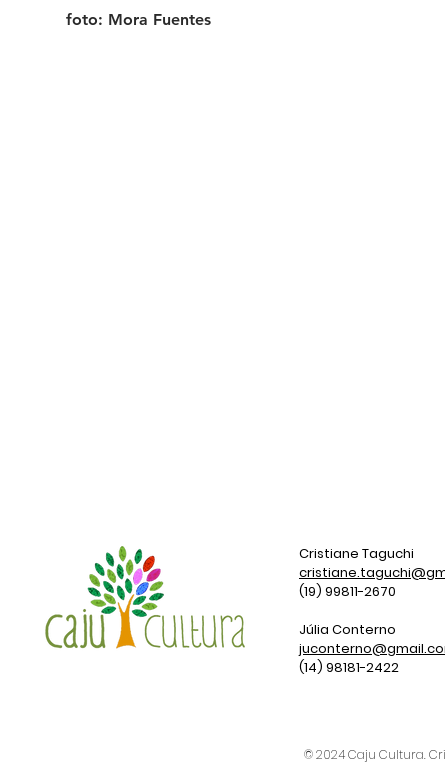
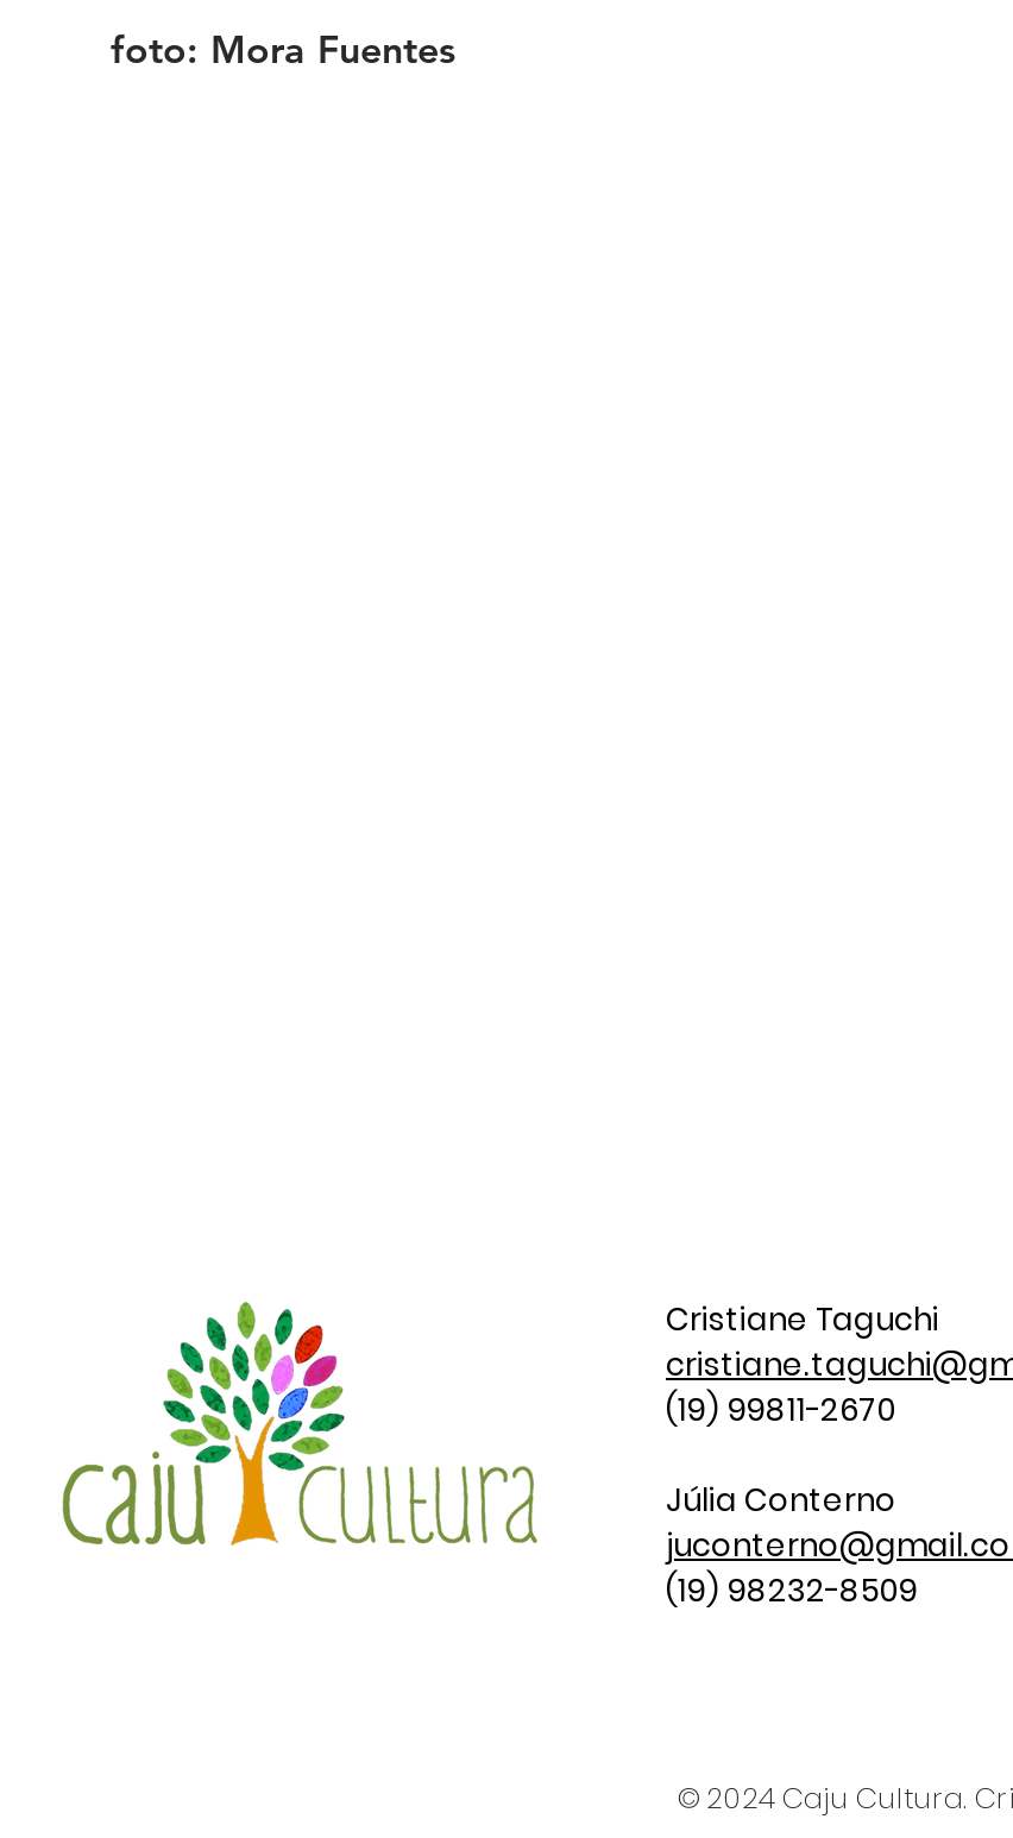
- (14) 98181-2422
+ (19) 98232-8509
